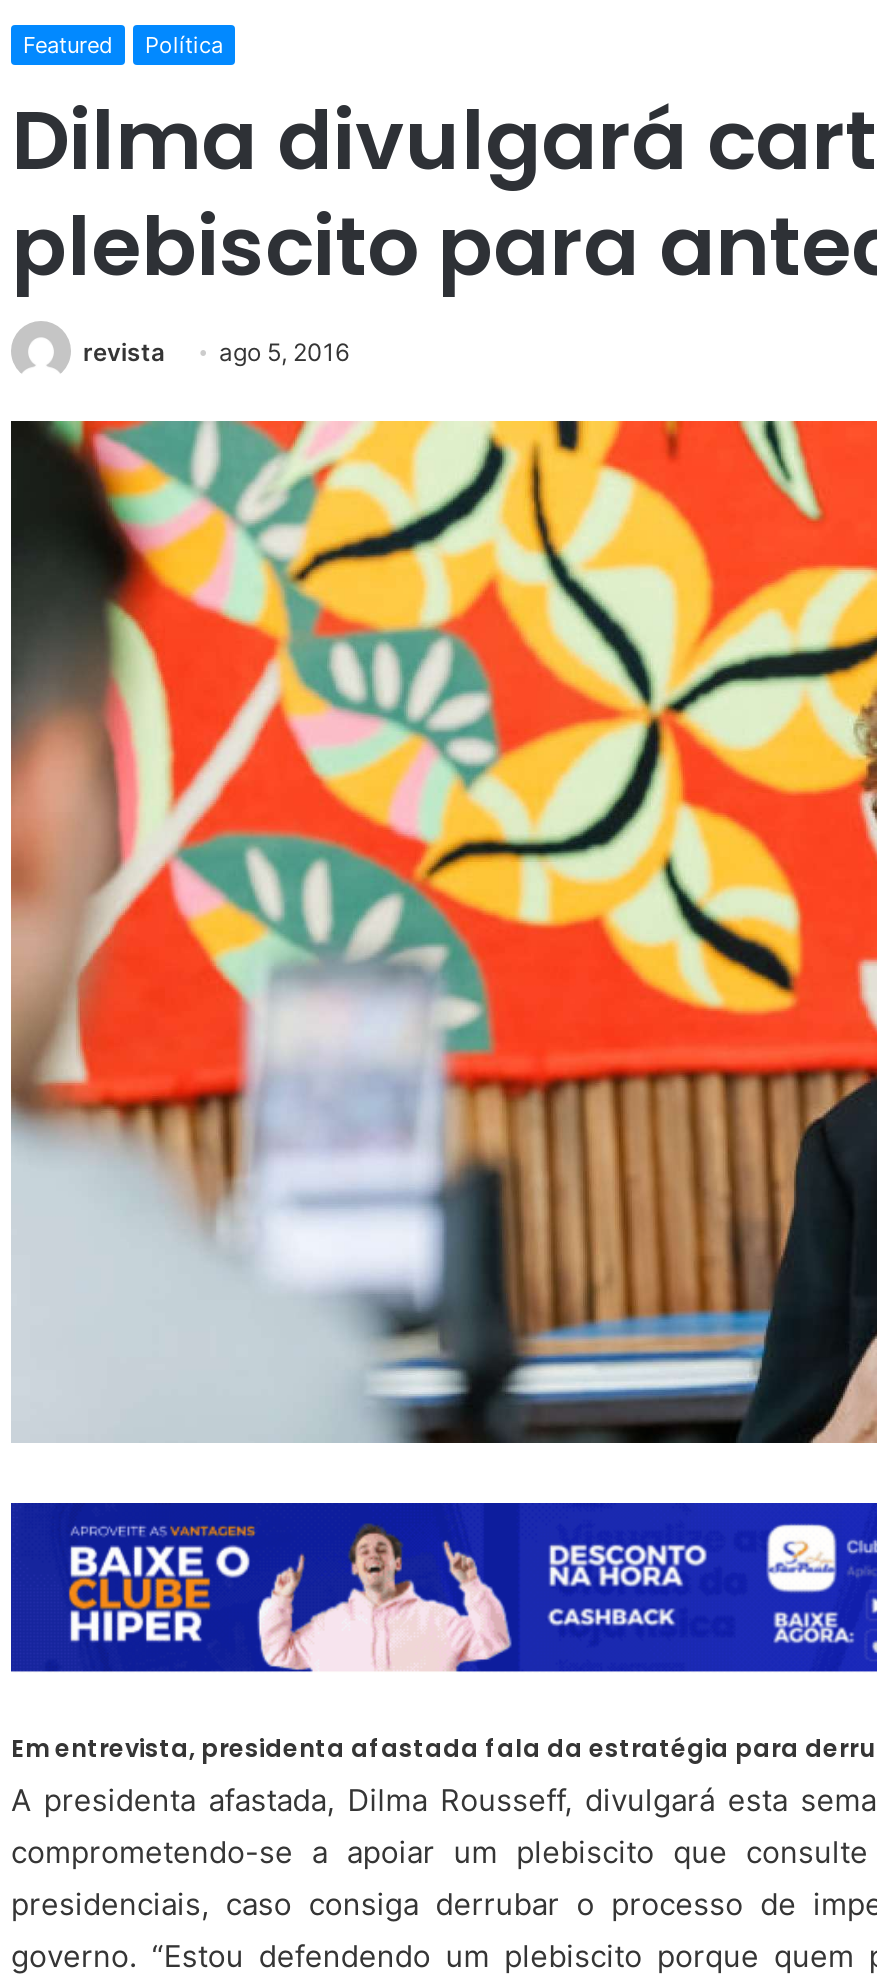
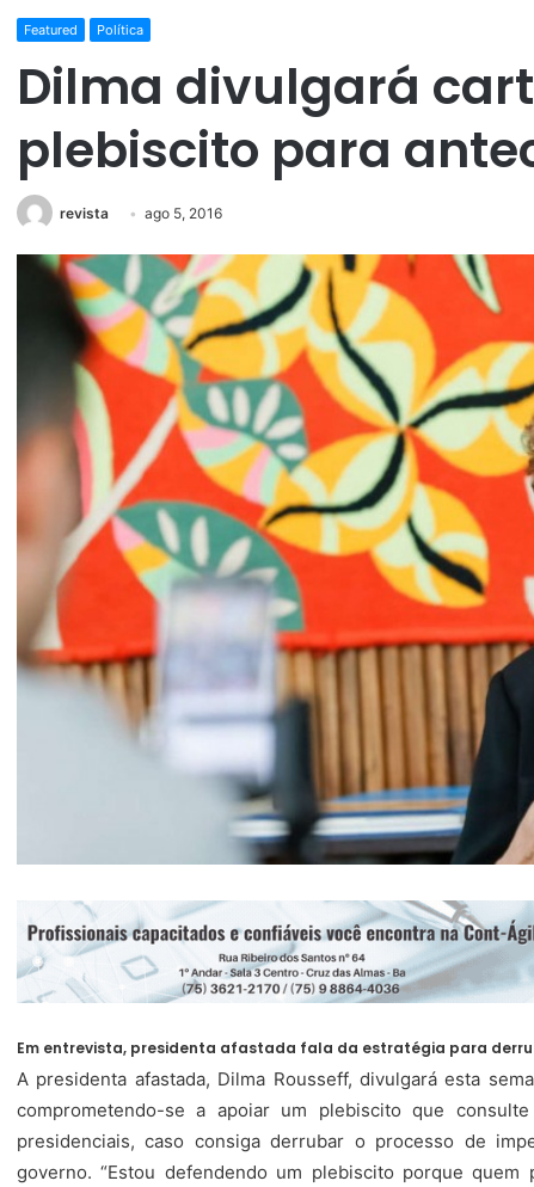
- [image]
+ [image]
